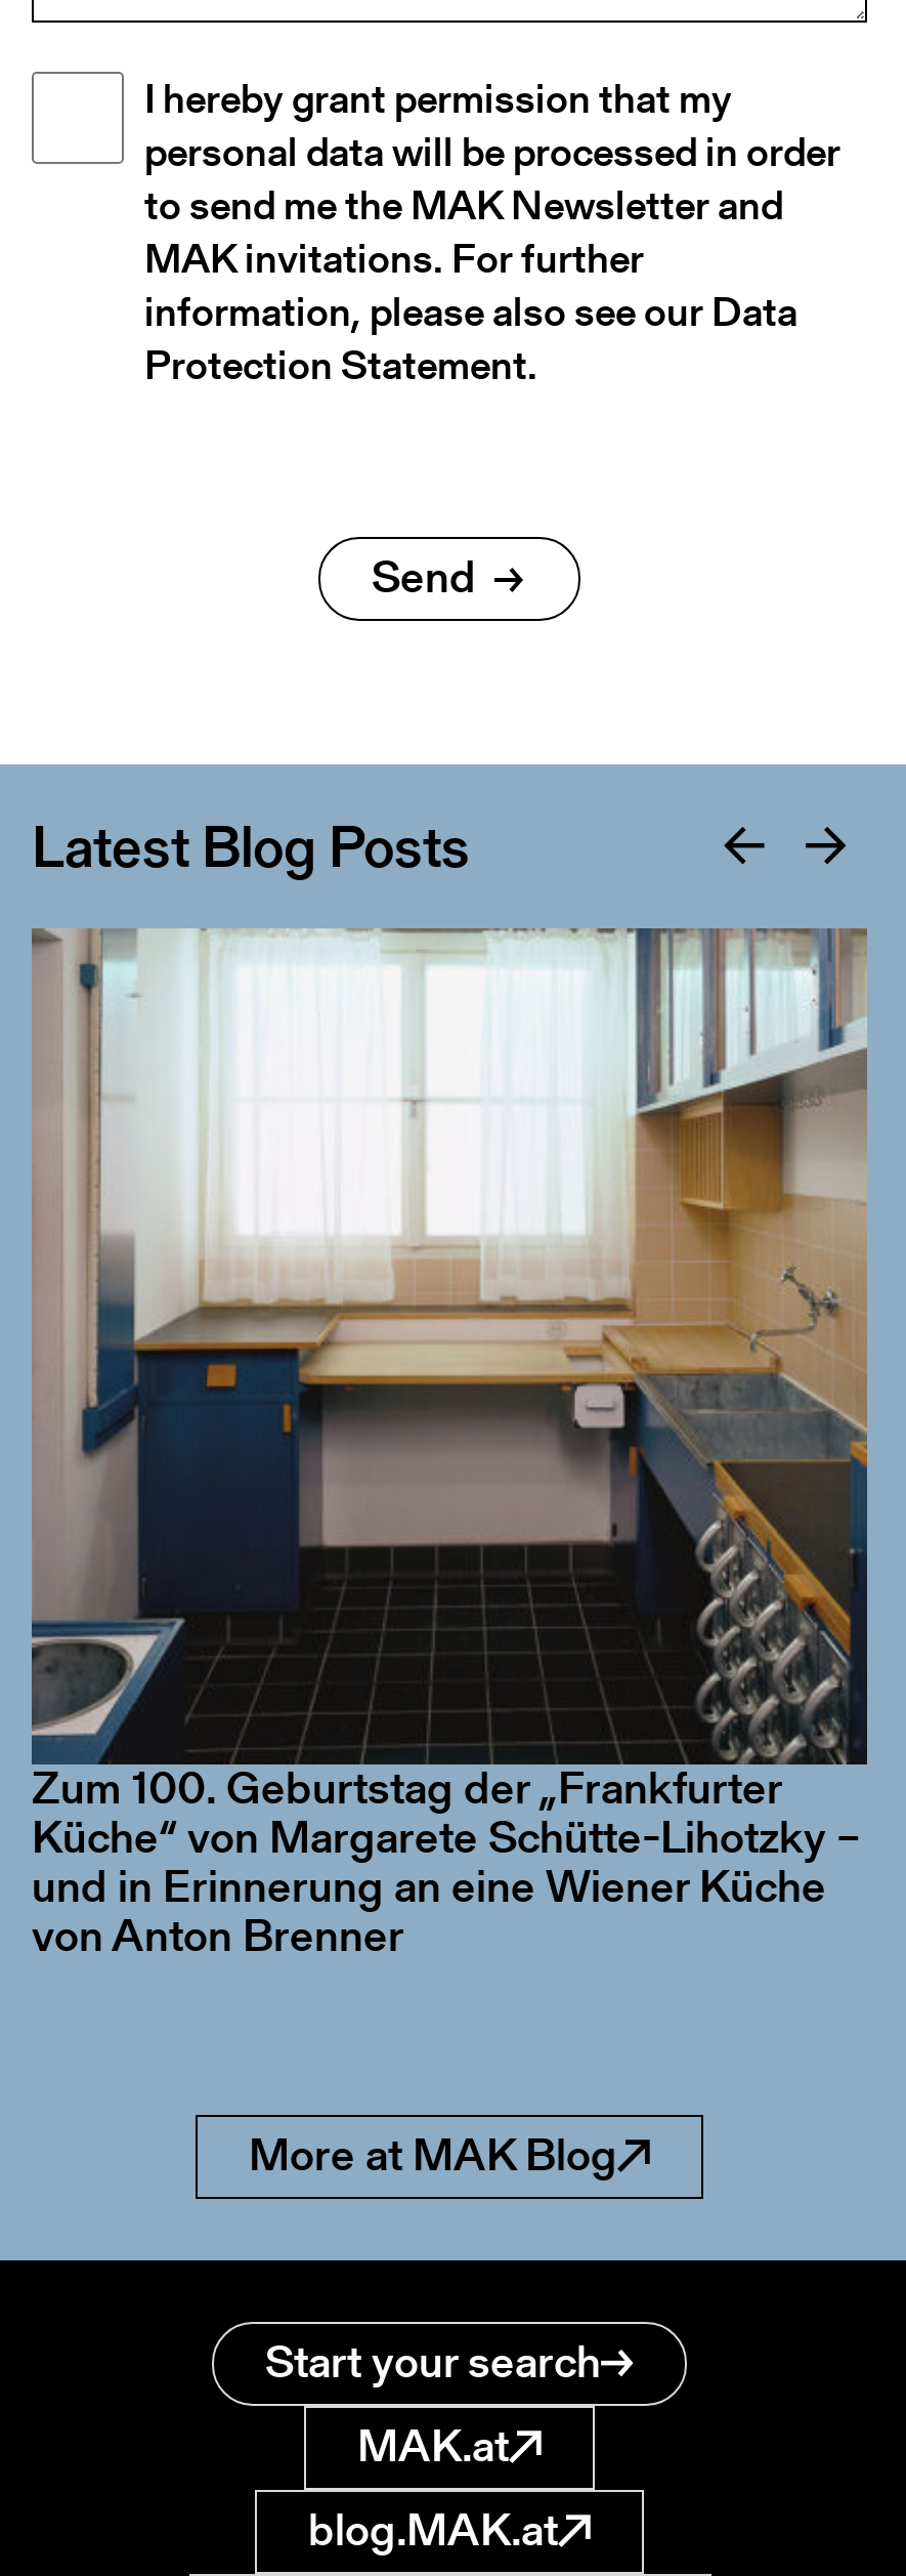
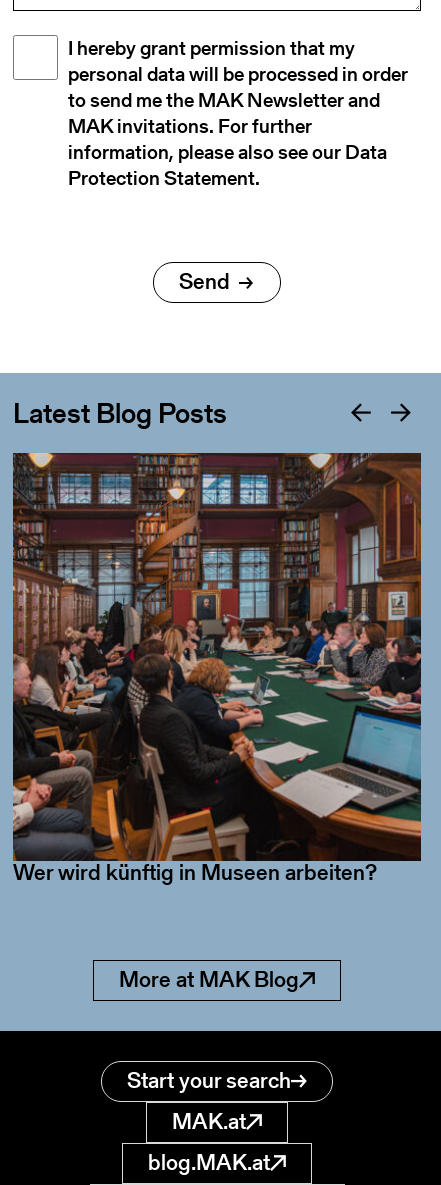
- [image]
+ [image]

- Zum 100. Geburtstag der „Frankfurter
- Küche“ von Margarete Schütte-Lihotzky –
- und in Erinnerung an eine Wiener Küche
- von Anton Brenner
+ Wer wird künftig in Museen arbeiten?
